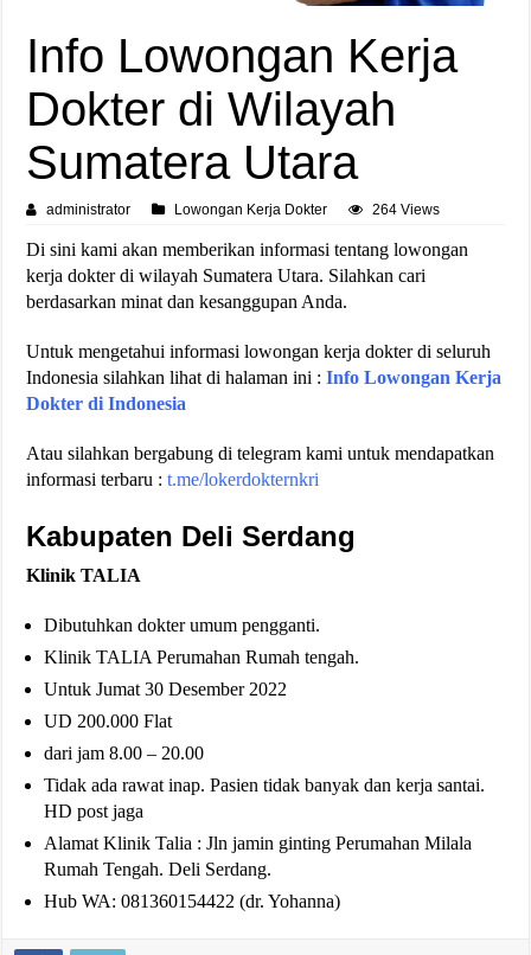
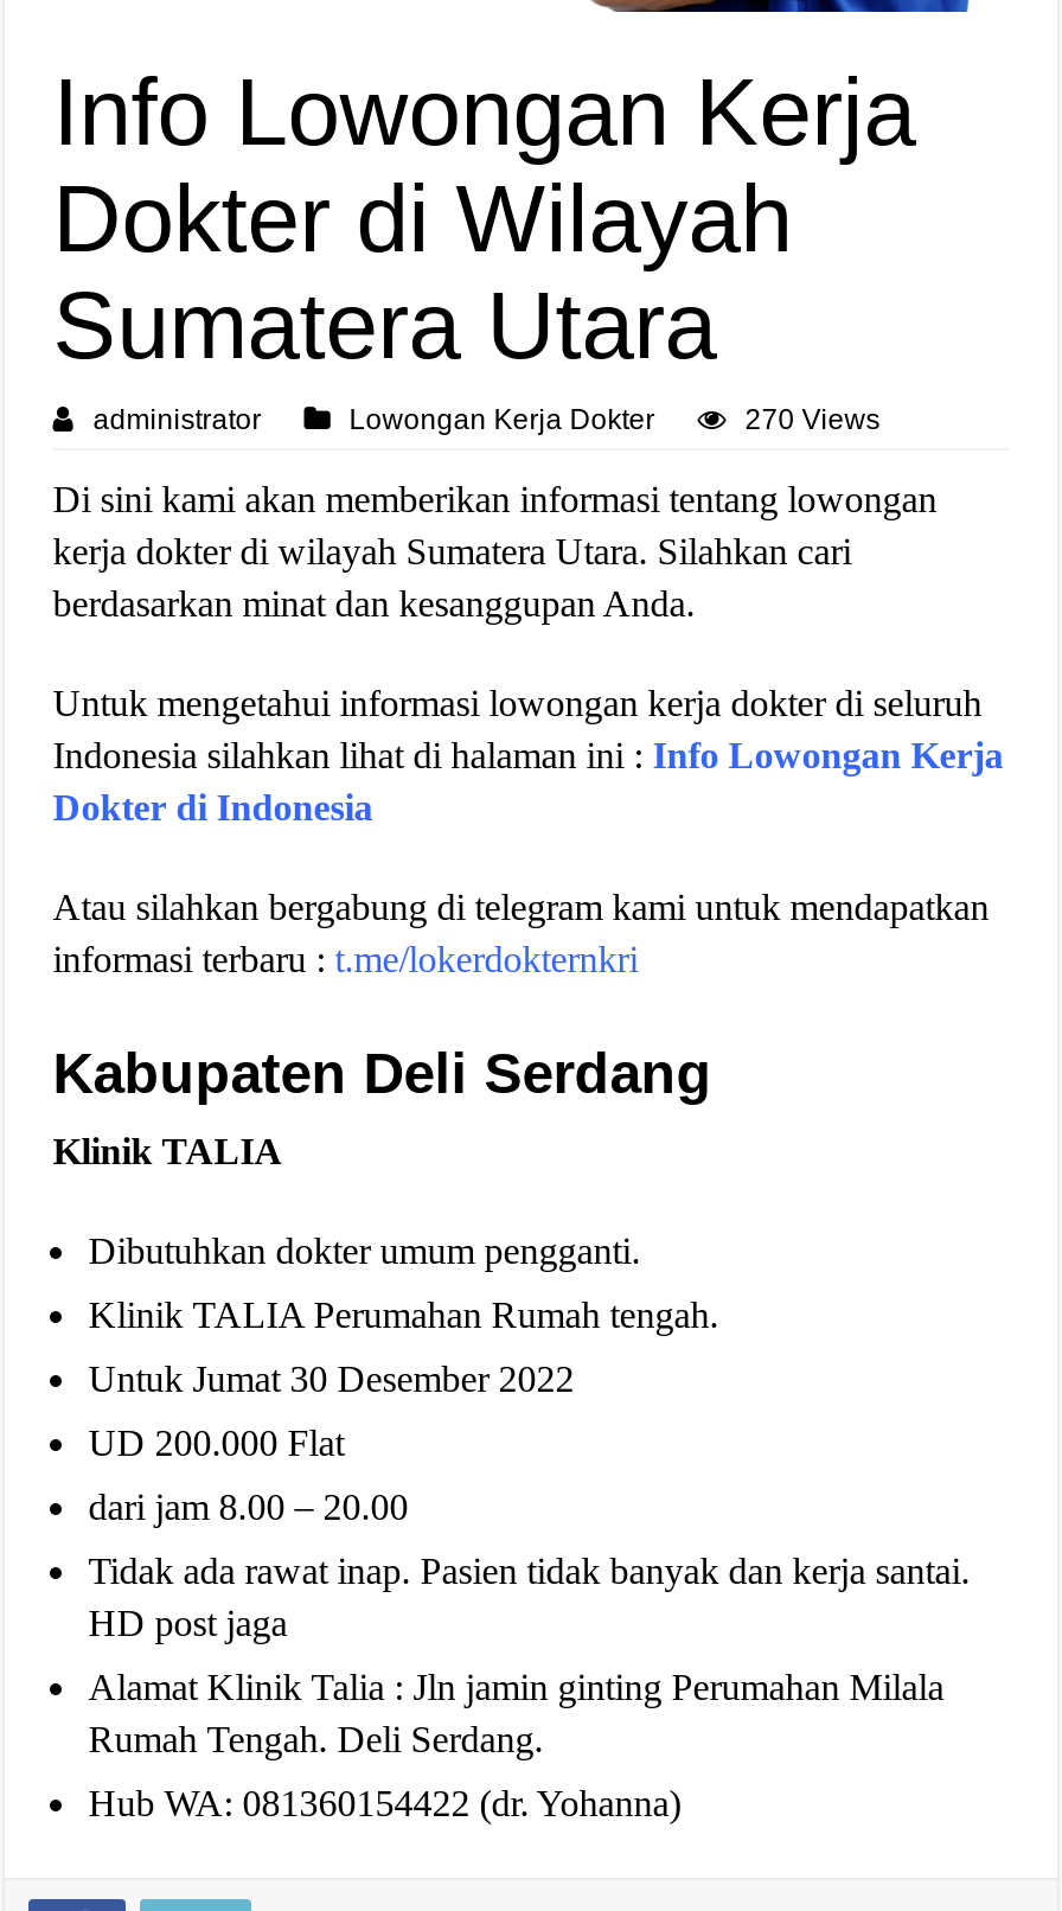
- 264 Views
+ 270 Views
